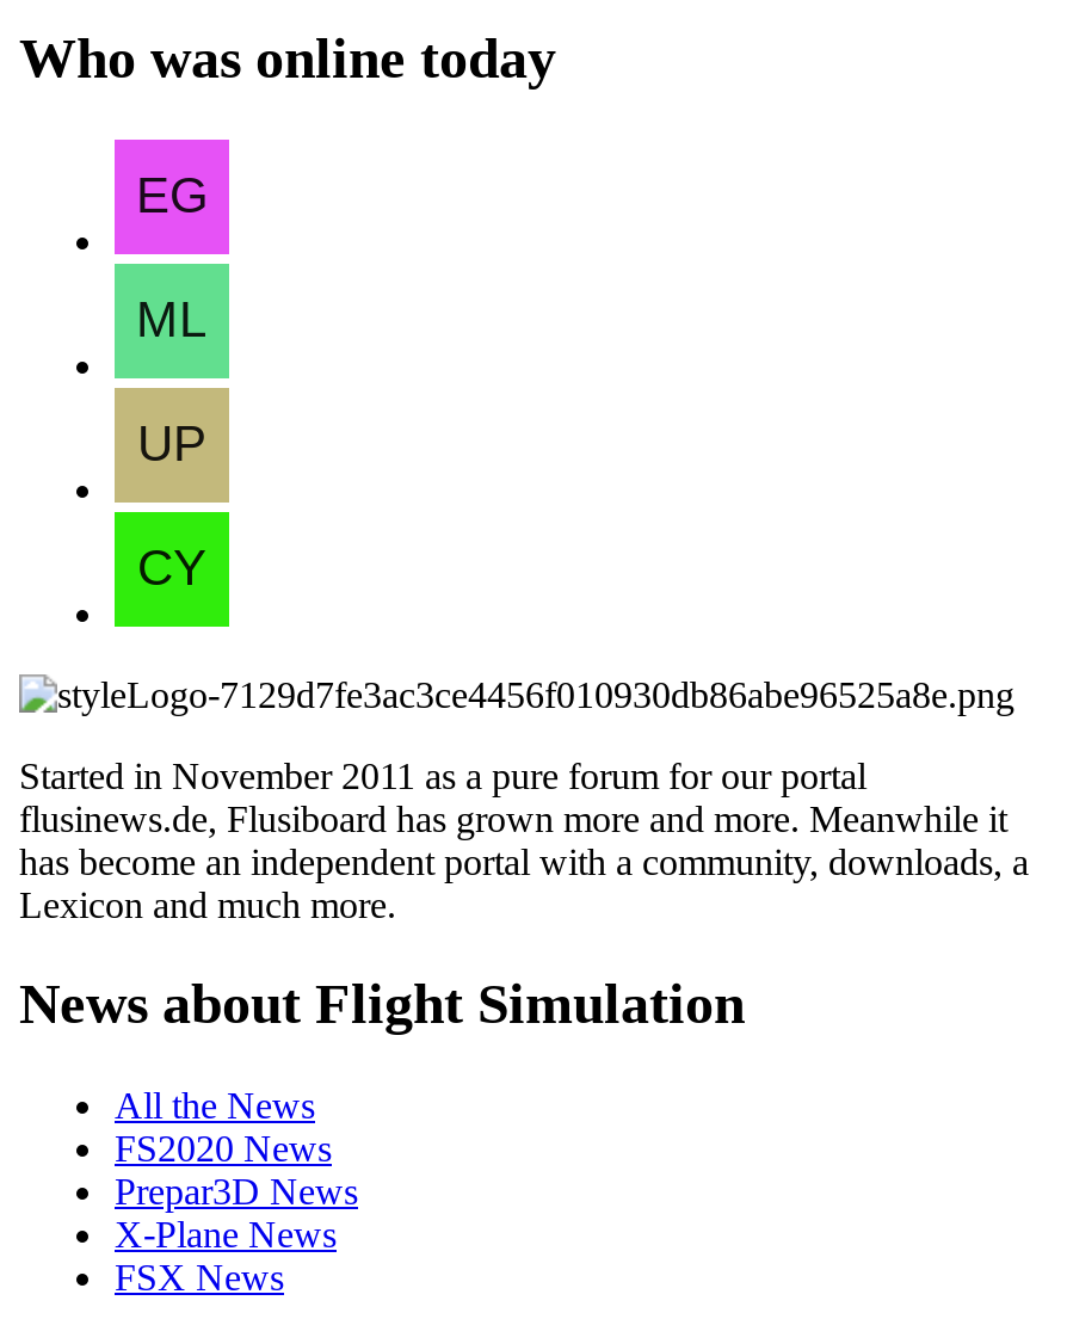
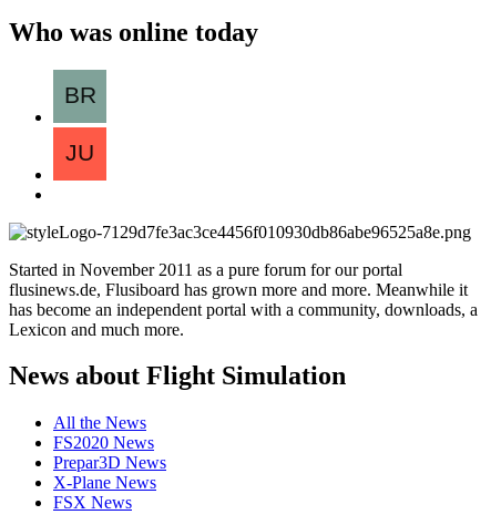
- [image]
+ [image]
